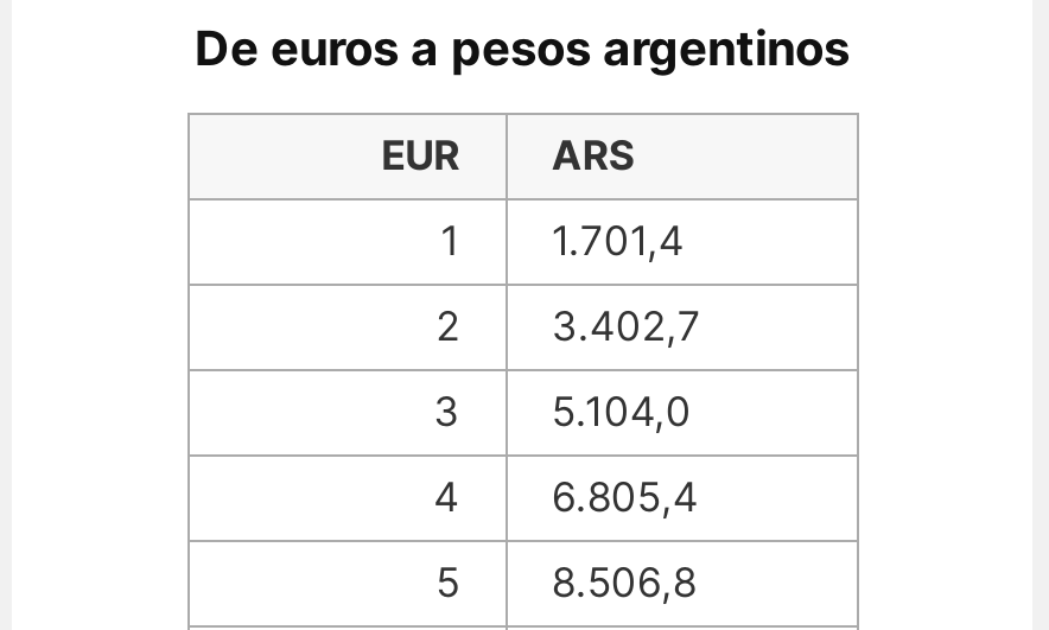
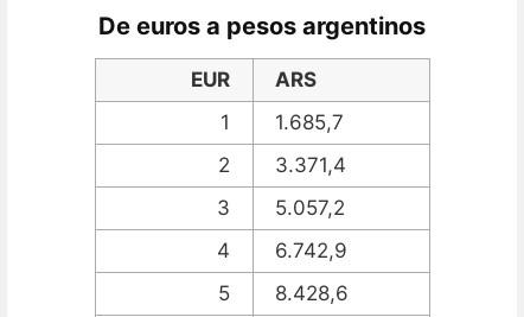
- 1 1.701,4
+ 1 1.685,7

- 2 3.402,7
+ 2 3.371,4

- 3 5.104,0
+ 3 5.057,2

- 4 6.805,4
+ 4 6.742,9

- 5 8.506,8
+ 5 8.428,6
